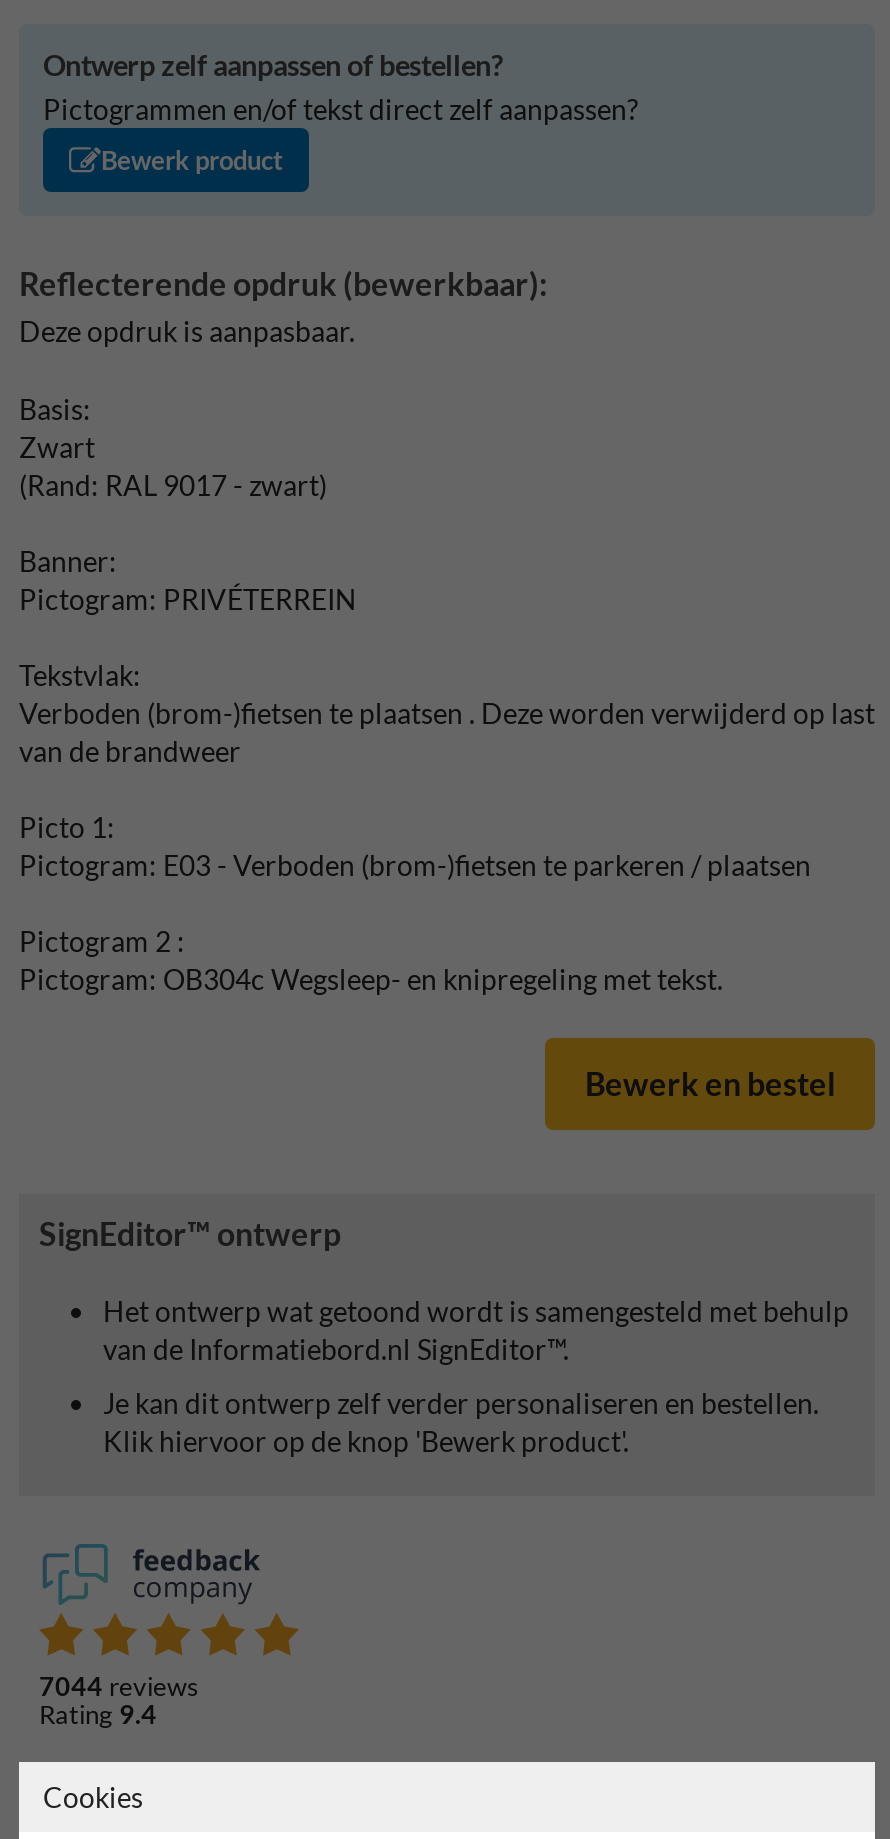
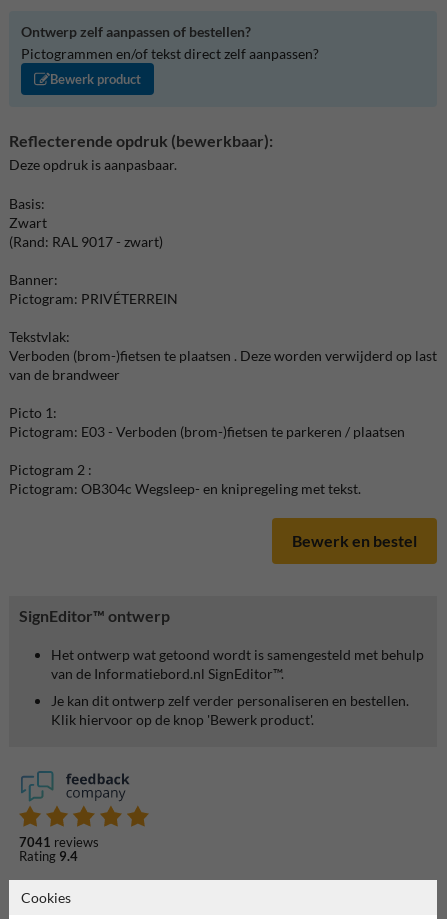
- 7044 reviews
+ 7041 reviews
